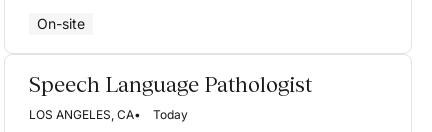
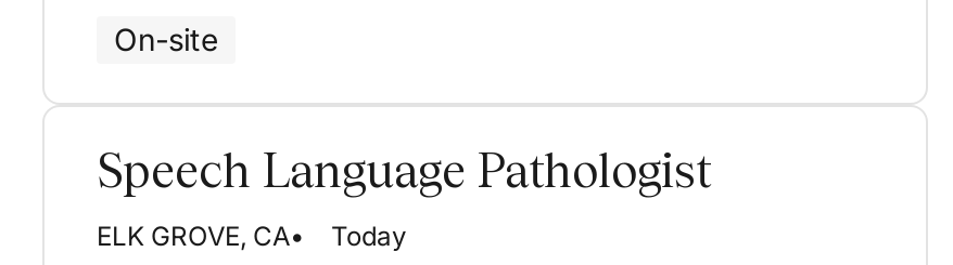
- LOS ANGELES, CA
+ ELK GROVE, CA
